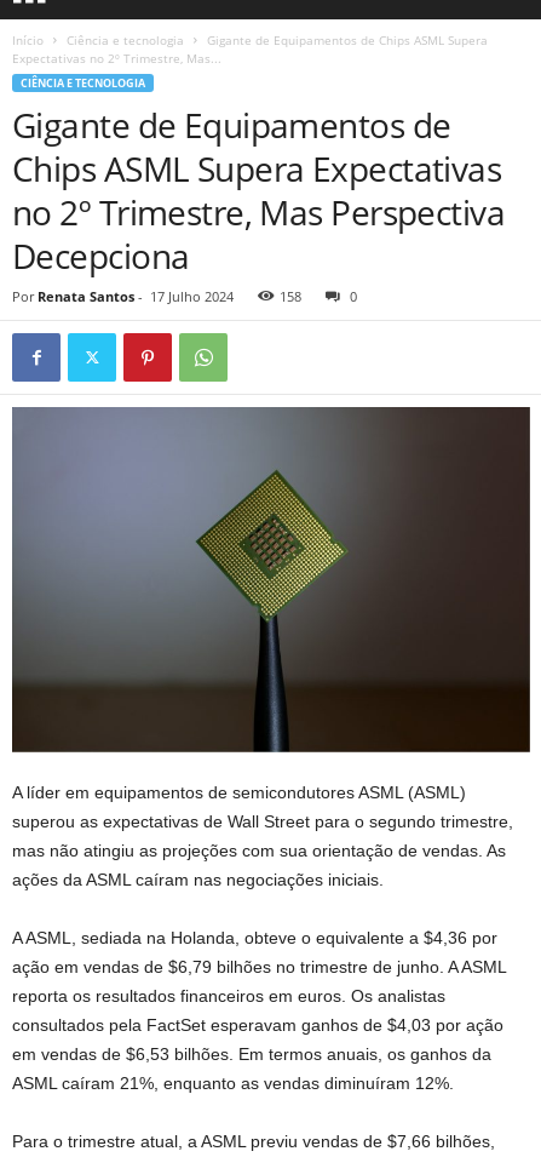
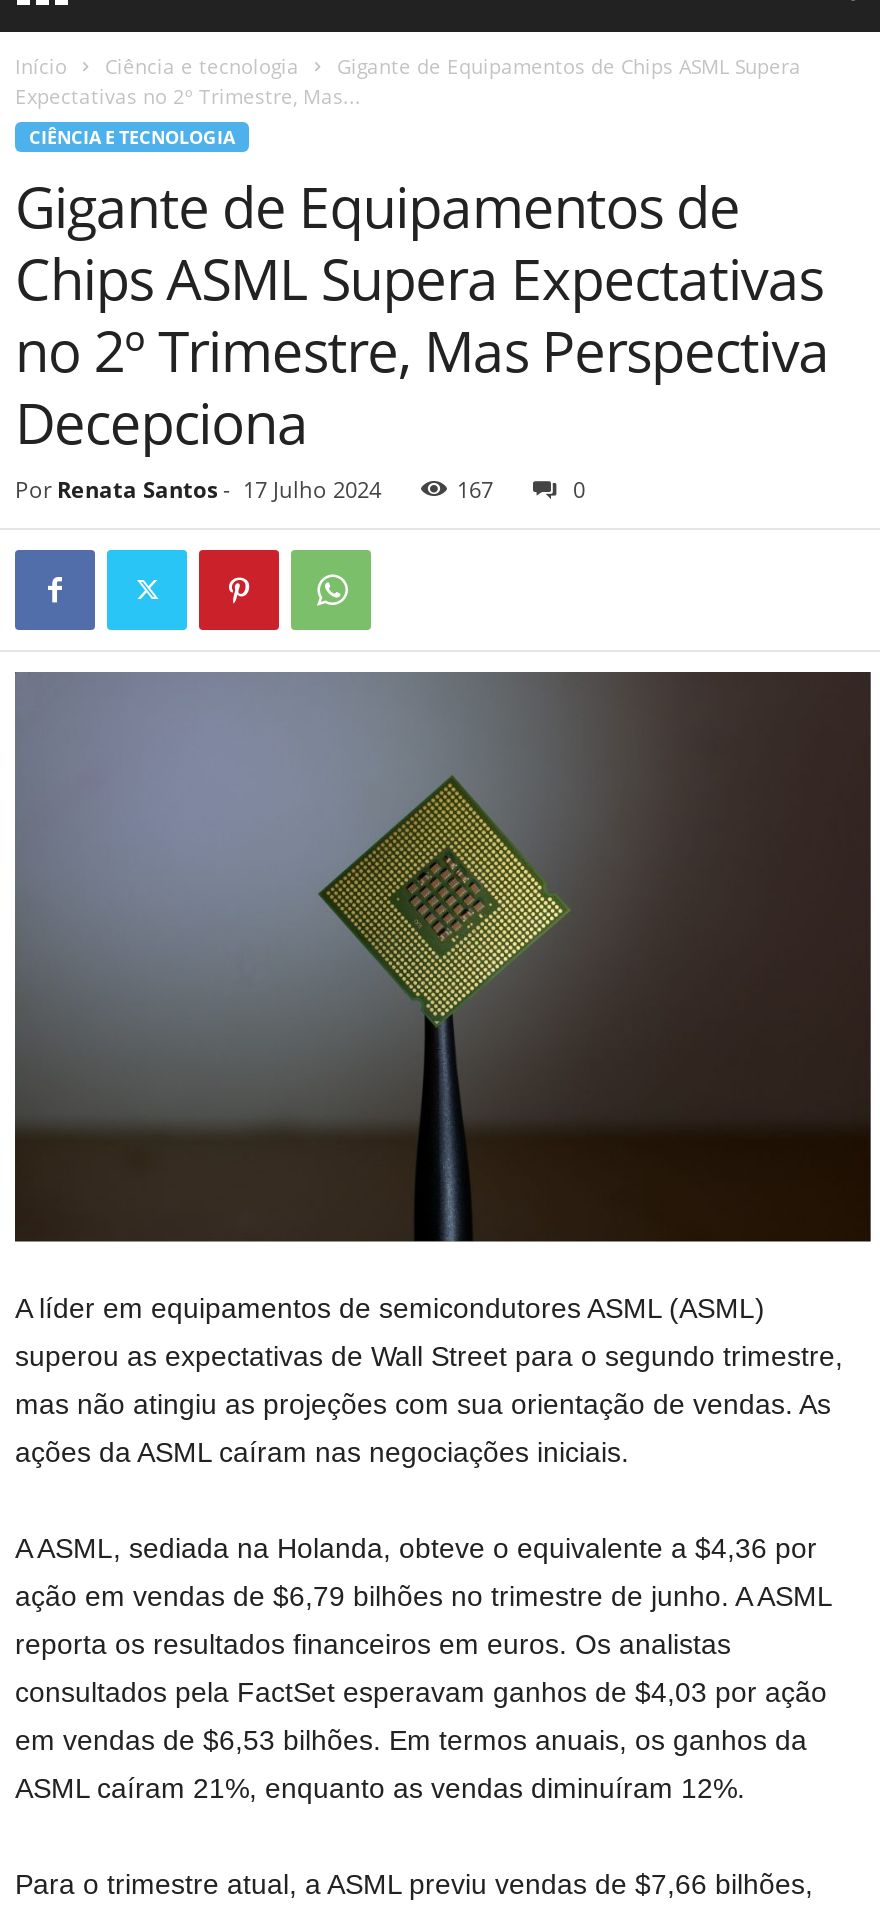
- 158
+ 167
